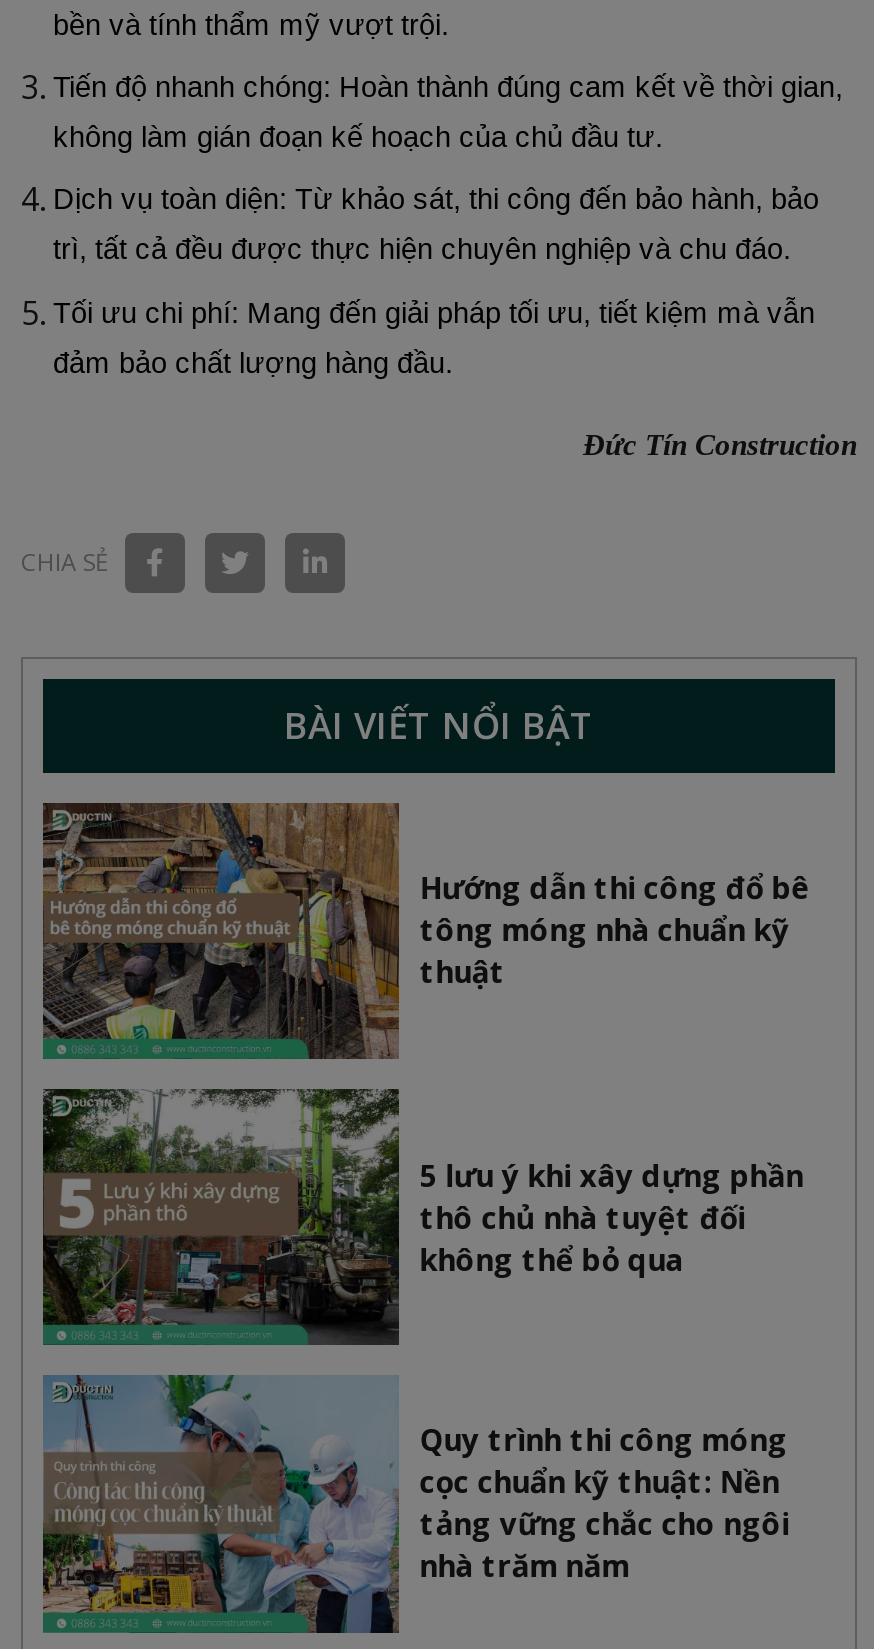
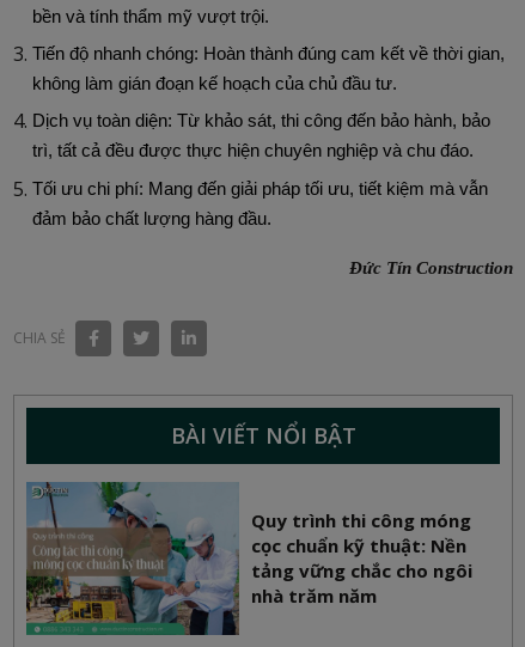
- [image]
- Hướng dẫn thi công đổ bê
- tông móng nhà chuẩn kỹ
- thuật

- [image]
- 5 lưu ý khi xây dựng phần
- thô chủ nhà tuyệt đối
- không thể bỏ qua
